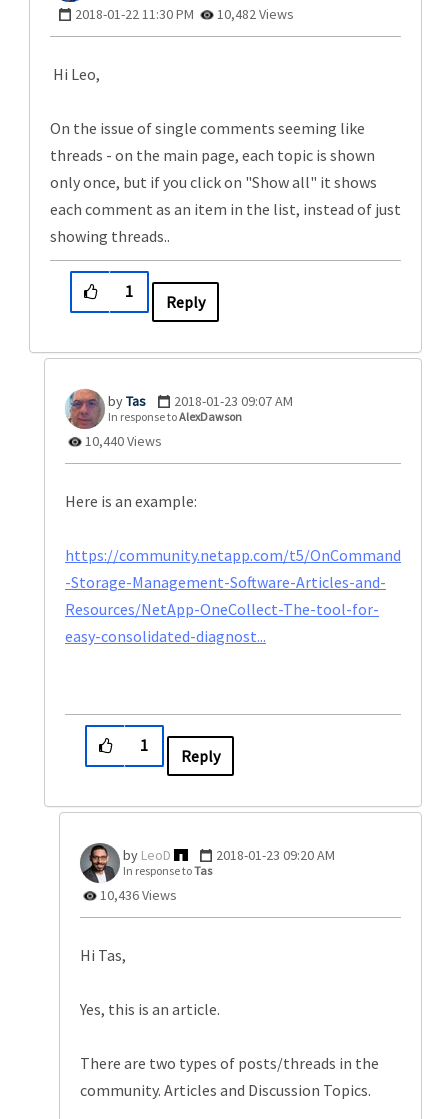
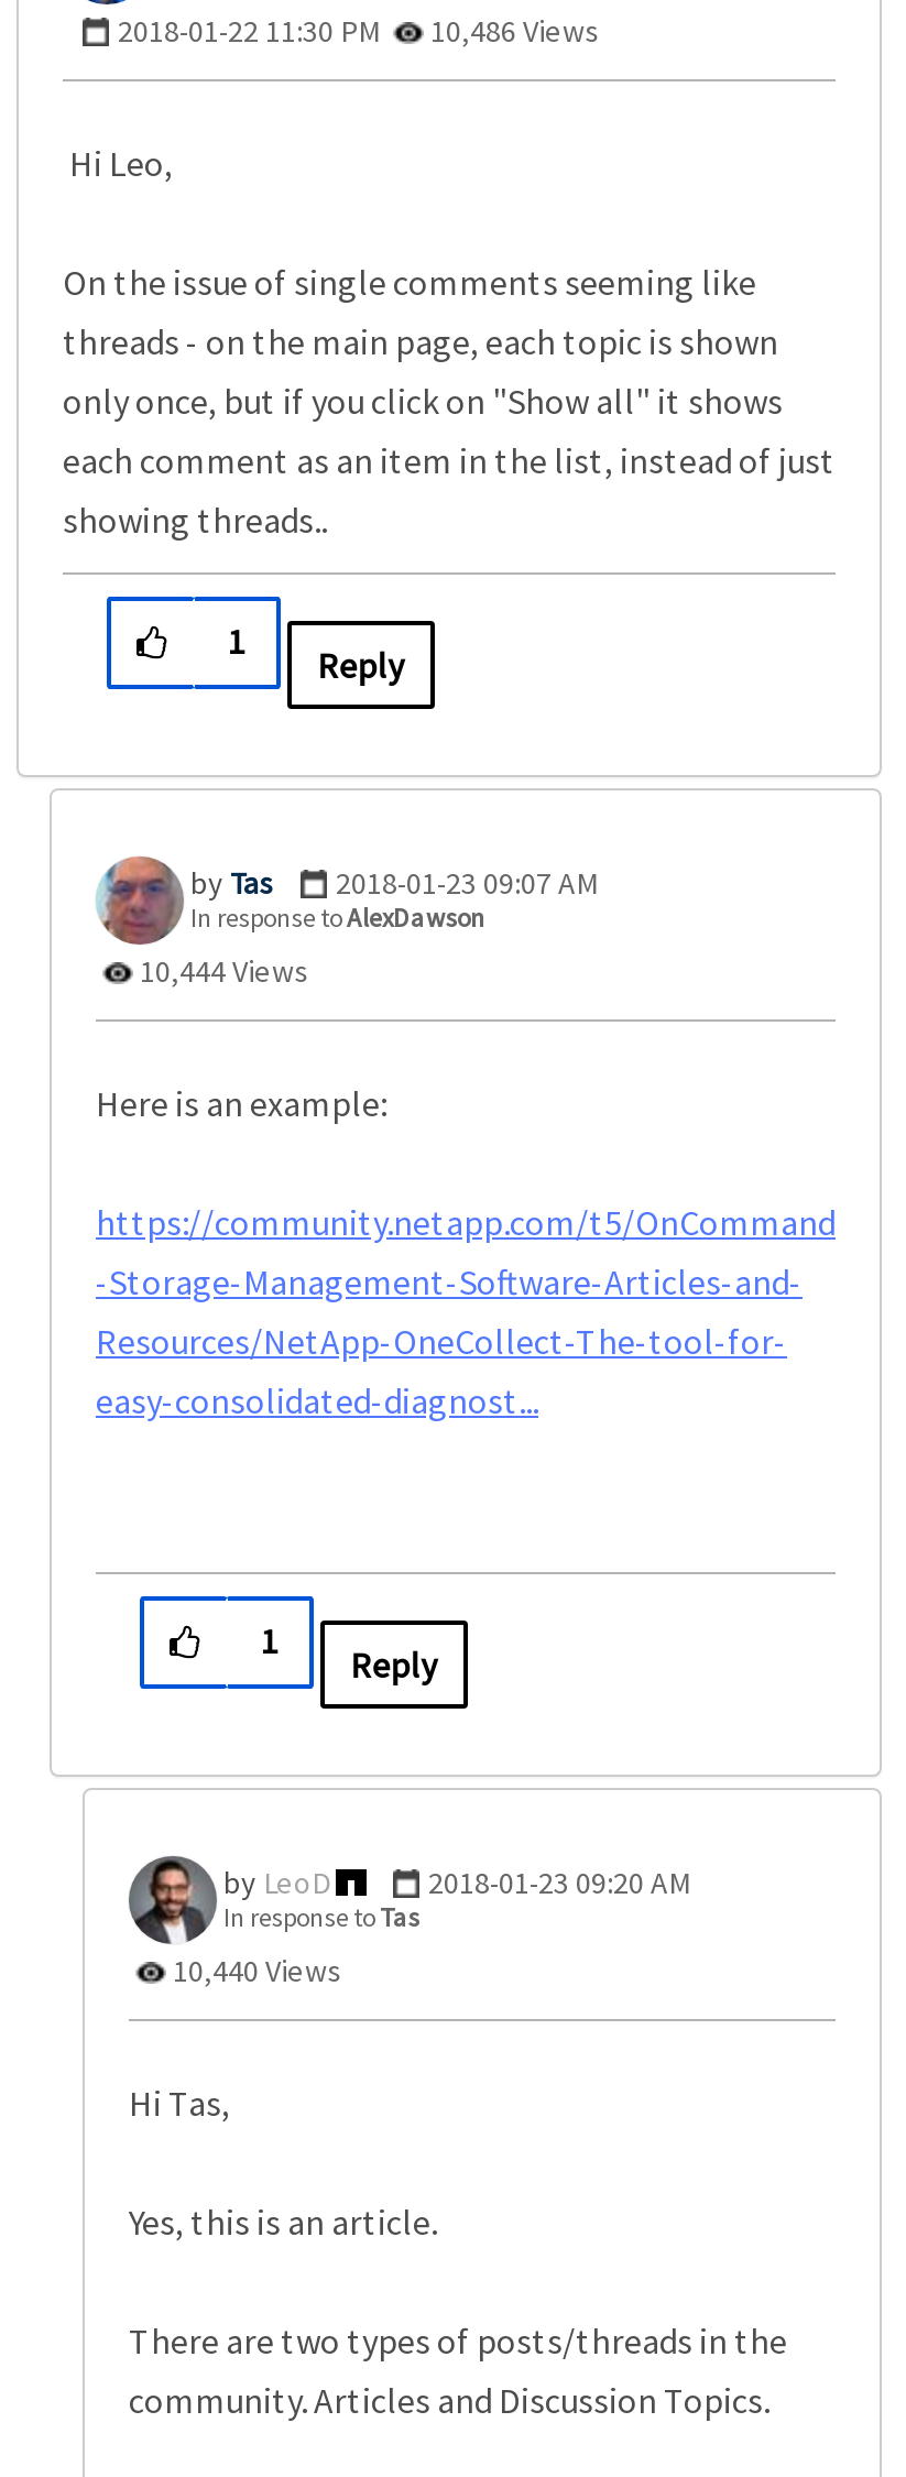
- 2018-01-22 11:30 PM 10,482 Views
+ 2018-01-22 11:30 PM 10,486 Views

- 10,440 Views
+ 10,444 Views

- 10,436 Views
+ 10,440 Views
